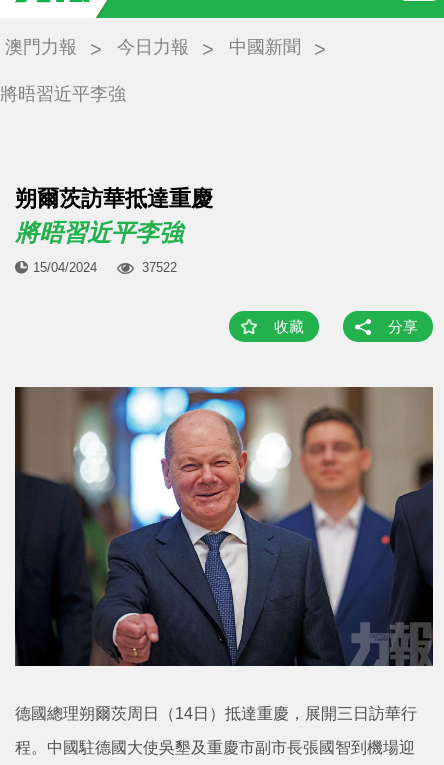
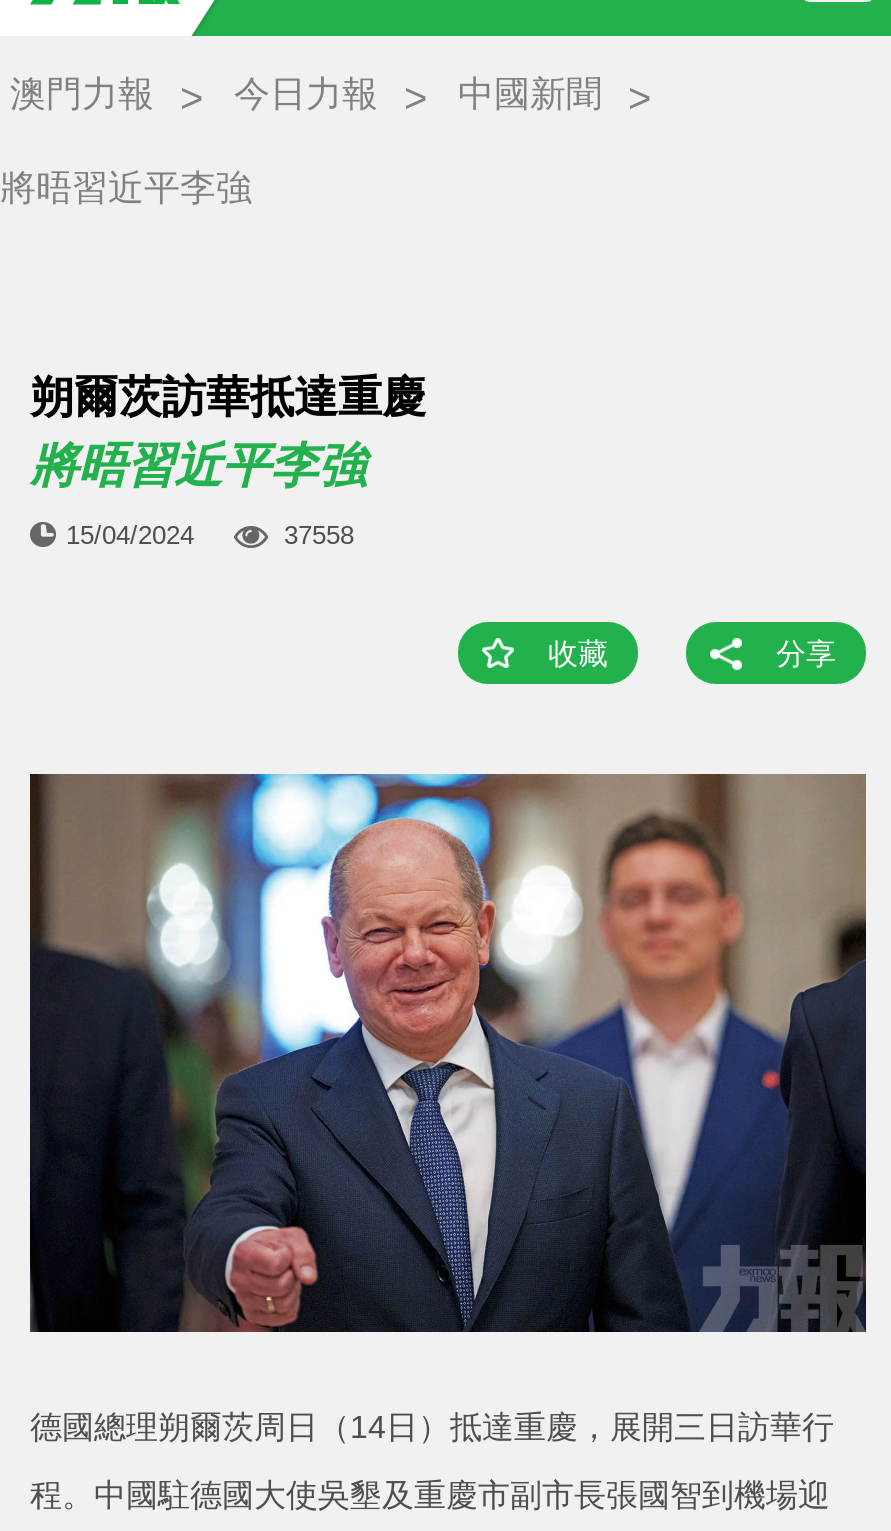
- 37522
+ 37558
